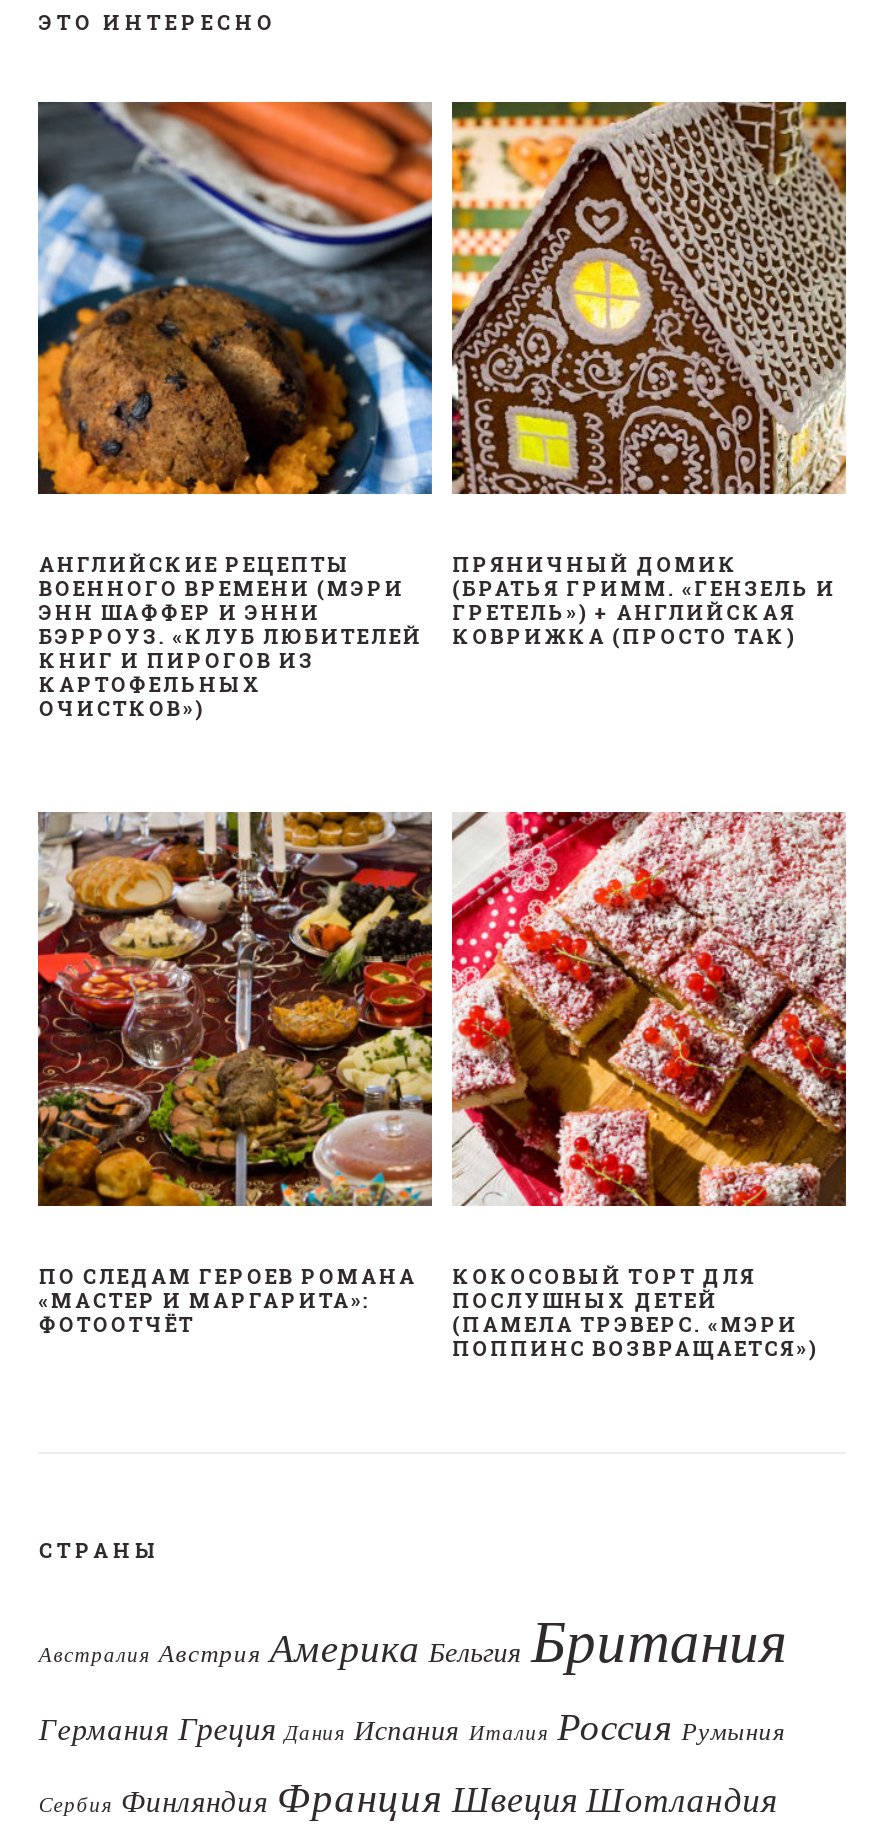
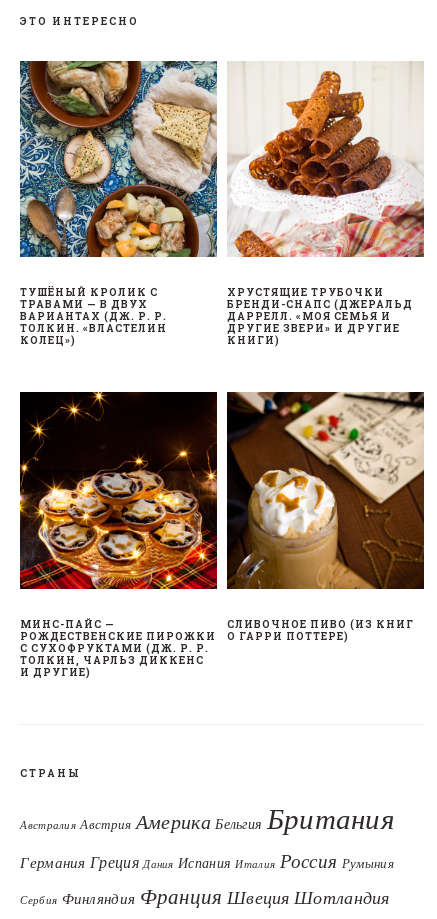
- [image]
- АНГЛИЙСКИЕ РЕЦЕПТЫ
- ВОЕННОГО ВРЕМЕНИ (МЭРИ
- ЭНН ШАФФЕР И ЭННИ
- БЭРРОУЗ. «КЛУБ ЛЮБИТЕЛЕЙ
- КНИГ И ПИРОГОВ ИЗ
- КАРТОФЕЛЬНЫХ
- ОЧИСТКОВ»)
+ [image]
+ ТУШЁНЫЙ КРОЛИК С
+ ТРАВАМИ — В ДВУХ
+ ВАРИАНТАХ (ДЖ. Р. Р.
+ ТОЛКИН. «ВЛАСТЕЛИН
+ КОЛЕЦ»)

- [image]
- ПРЯНИЧНЫЙ ДОМИК
- (БРАТЬЯ ГРИММ. «ГЕНЗЕЛЬ И
- ГРЕТЕЛЬ») + АНГЛИЙСКАЯ
- КОВРИЖКА (ПРОСТО ТАК)
+ [image]
+ ХРУСТЯЩИЕ ТРУБОЧКИ
+ БРЕНДИ-СНАПС (ДЖЕРАЛЬД
+ ДАРРЕЛЛ. «МОЯ СЕМЬЯ И
+ ДРУГИЕ ЗВЕРИ» И ДРУГИЕ
+ КНИГИ)

- [image]
- ПО СЛЕДАМ ГЕРОЕВ РОМАНА
- «МАСТЕР И МАРГАРИТА»:
- ФОТООТЧЁТ
+ [image]
+ МИНС-ПАЙС —
+ РОЖДЕСТВЕНСКИЕ ПИРОЖКИ
+ С СУХОФРУКТАМИ (ДЖ. Р. Р.
+ ТОЛКИН, ЧАРЛЬЗ ДИККЕНС
+ И ДРУГИЕ)

- [image]
- КОКОСОВЫЙ ТОРТ ДЛЯ
- ПОСЛУШНЫХ ДЕТЕЙ
- (ПАМЕЛА ТРЭВЕРС. «МЭРИ
- ПОППИНС ВОЗВРАЩАЕТСЯ»)
+ [image]
+ СЛИВОЧНОЕ ПИВО (ИЗ КНИГ
+ О ГАРРИ ПОТТЕРЕ)
